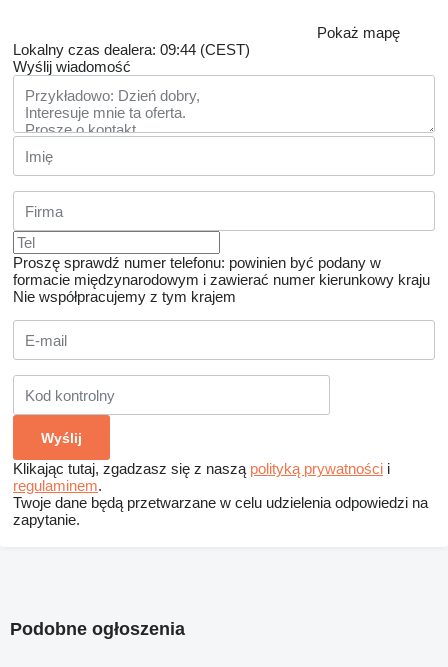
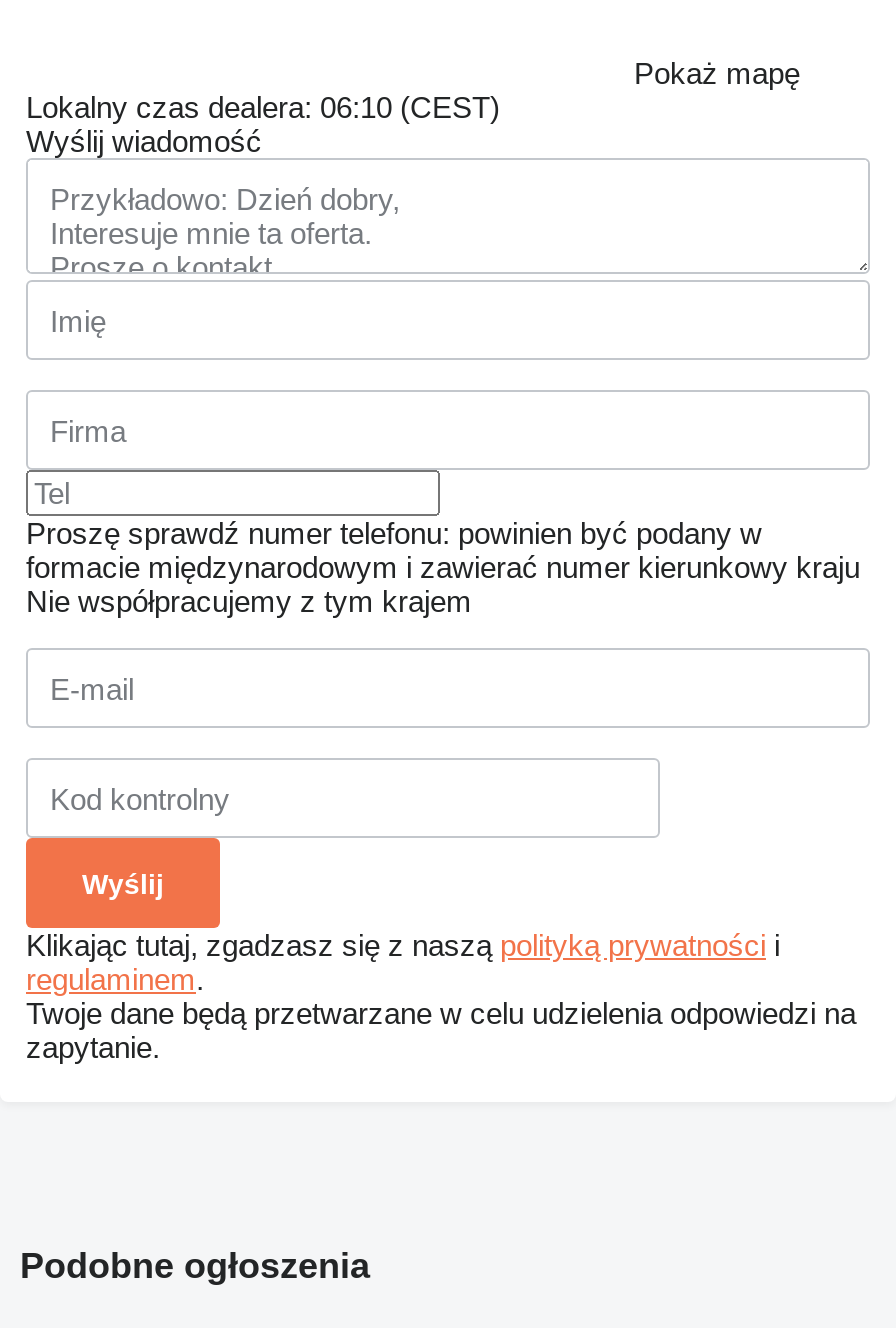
- Lokalny czas dealera: 09:44 (CEST)
+ Lokalny czas dealera: 06:10 (CEST)
